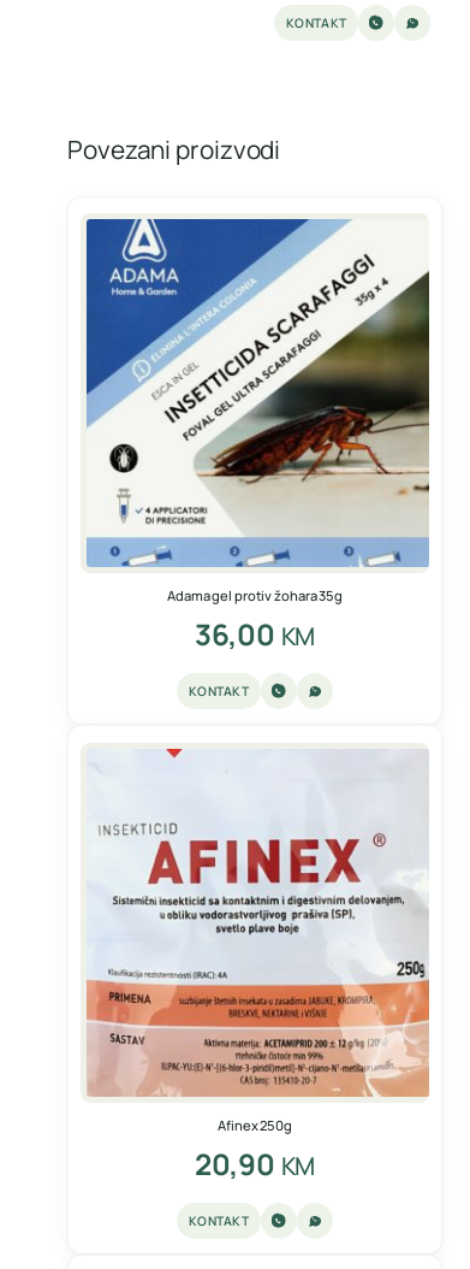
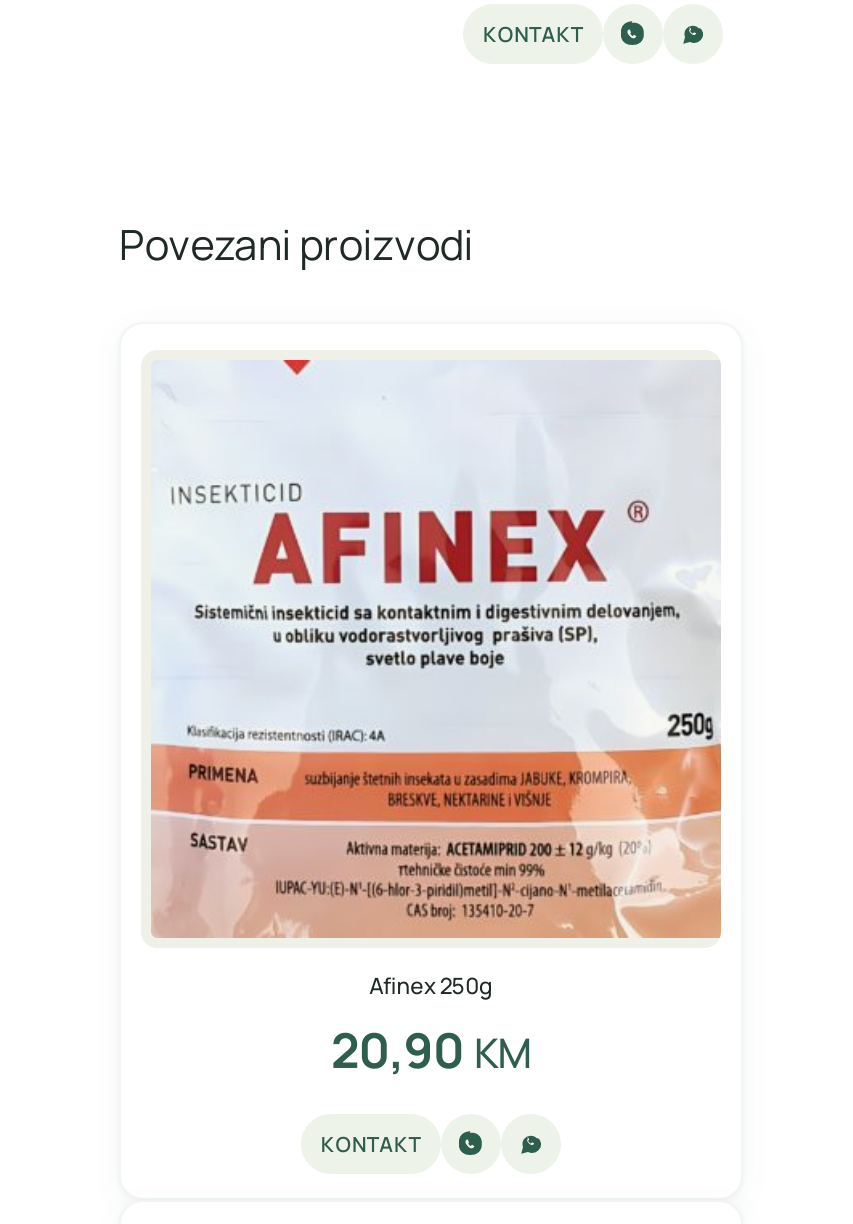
- [image]
- Adama gel protiv žohara 35g
- 36,00 KM
- KONTAKT
